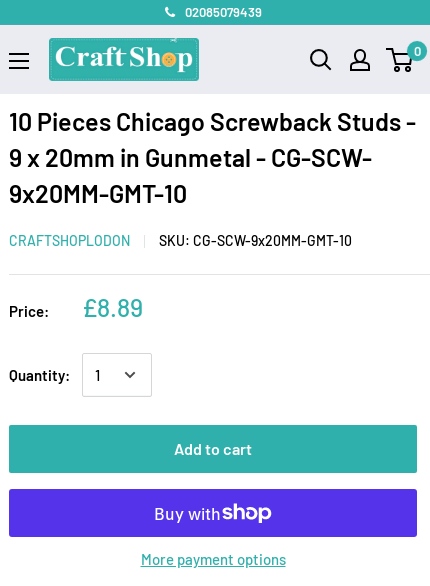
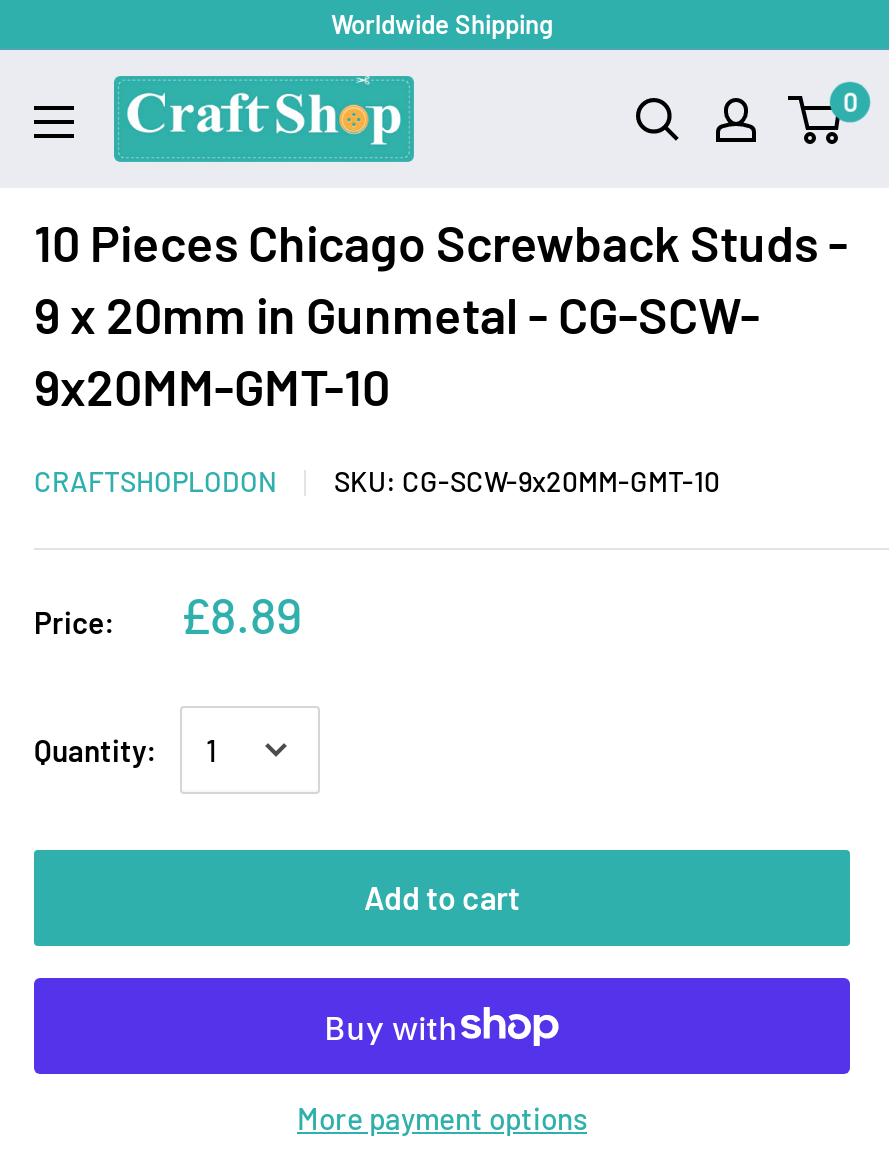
- 02085079439
+ Worldwide Shipping
